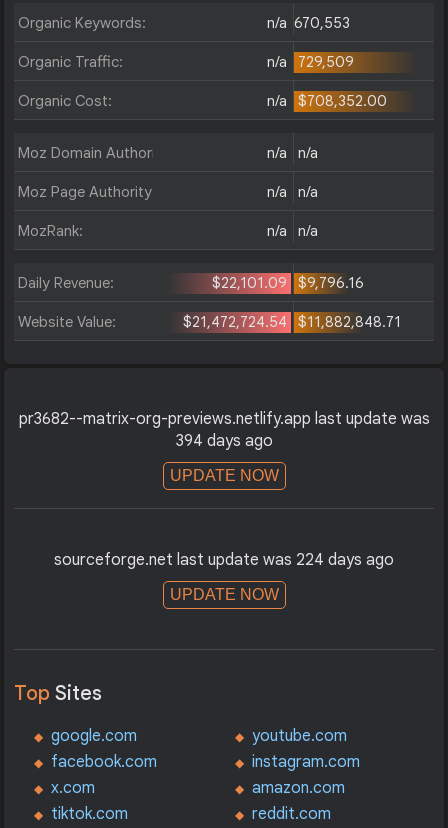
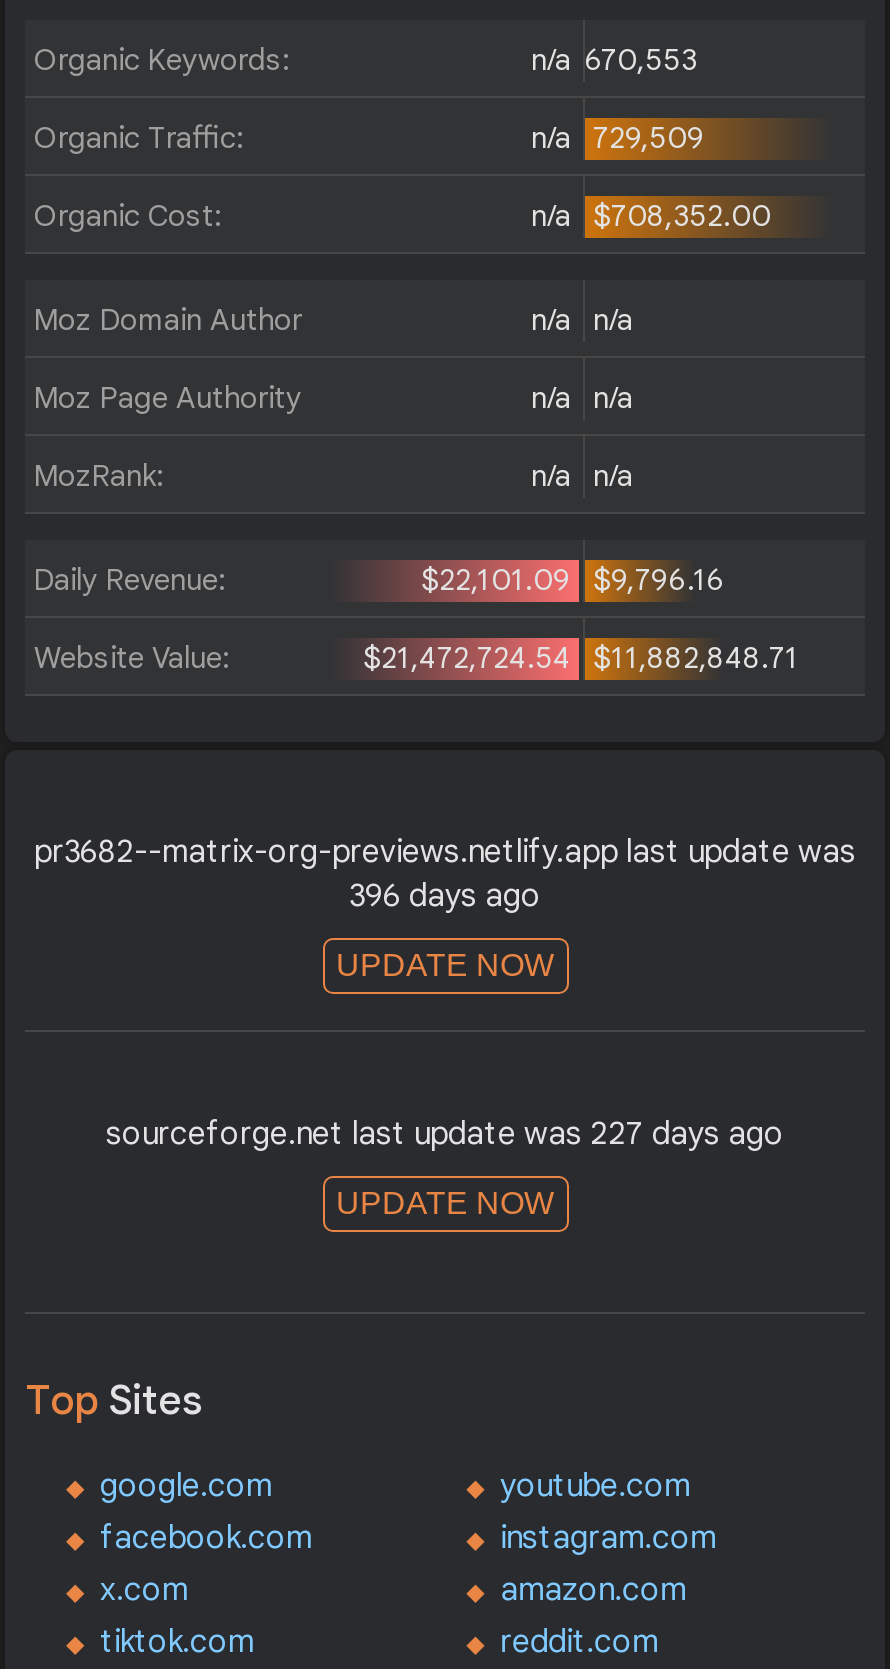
- 394 days ago
+ 396 days ago

- sourceforge.net last update was 224 days ago
+ sourceforge.net last update was 227 days ago
